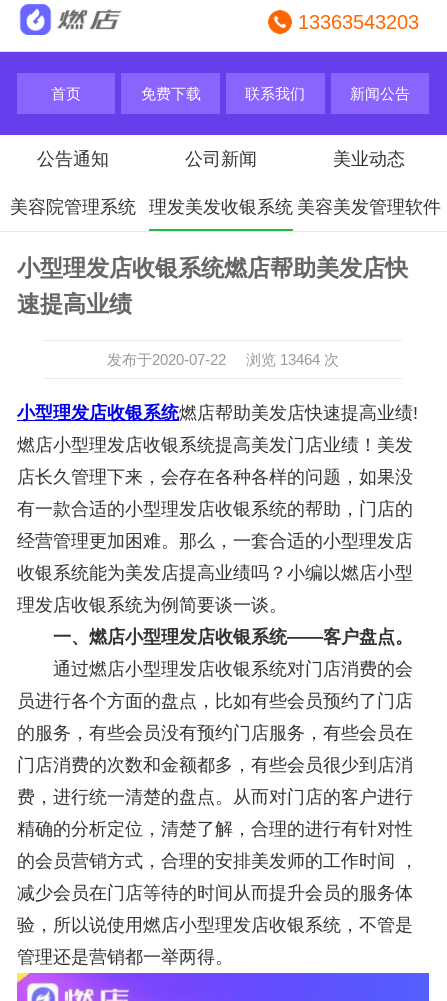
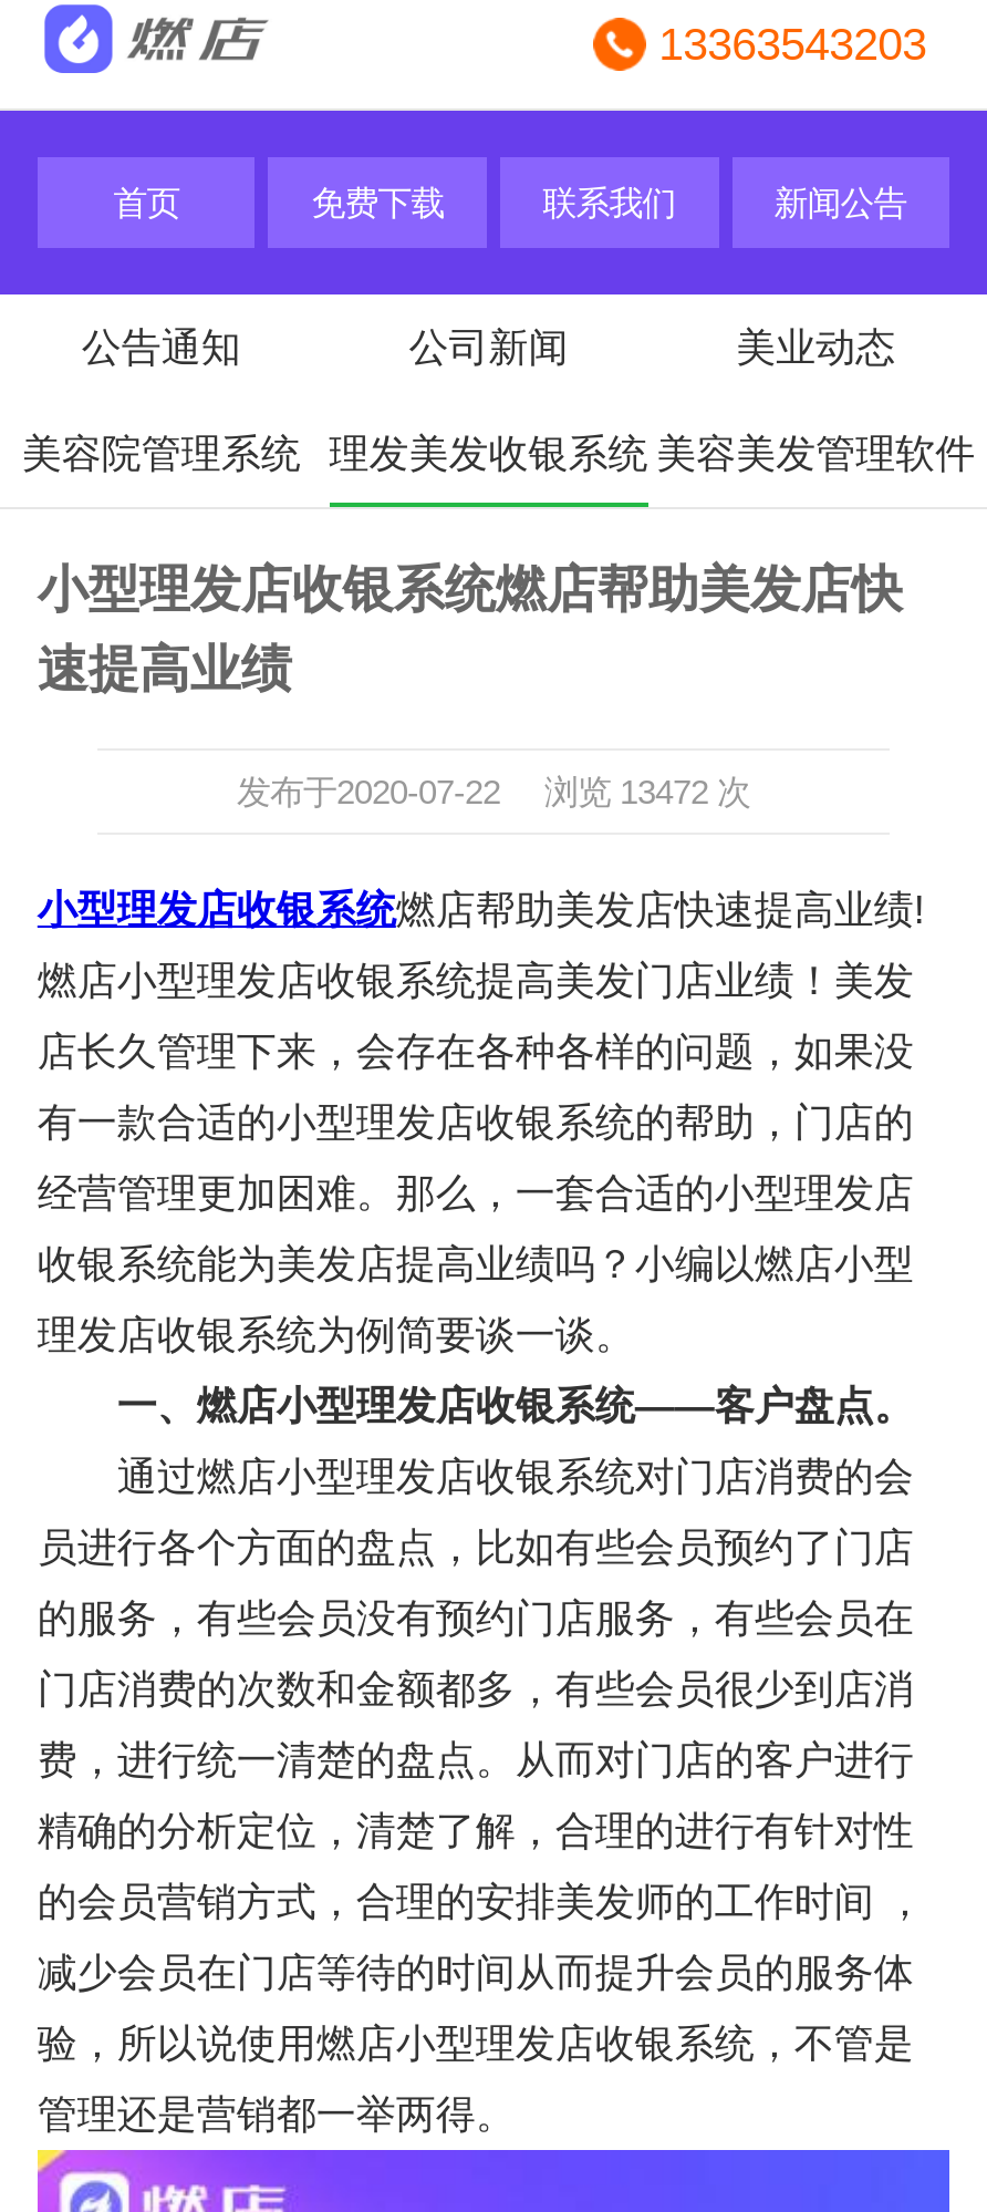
- 发布于2020-07-22 浏览 13464 次
+ 发布于2020-07-22 浏览 13472 次
